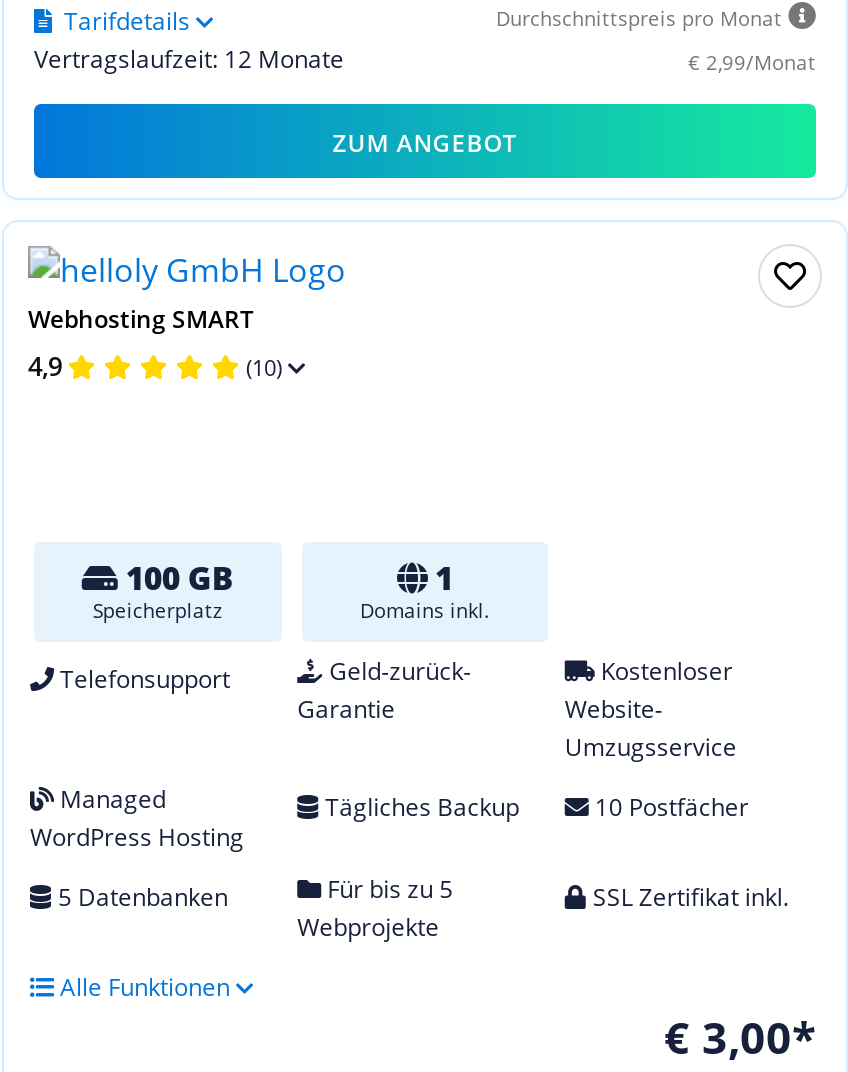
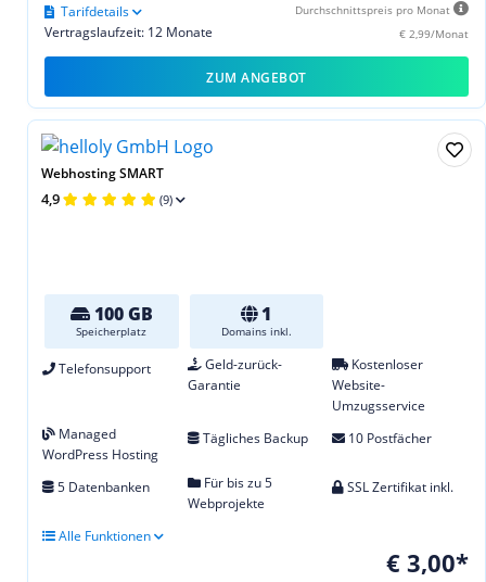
- (10)
+ (9)
